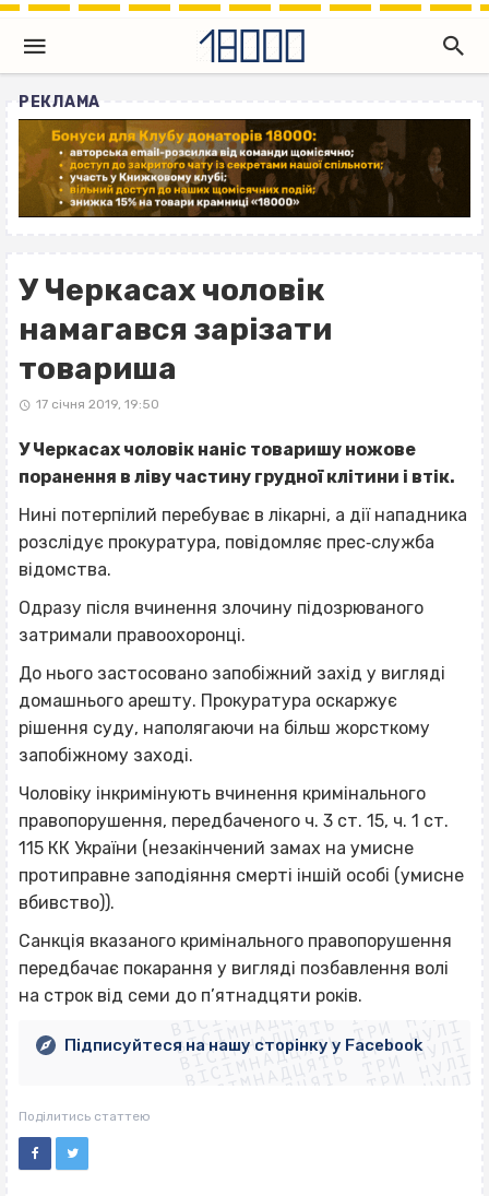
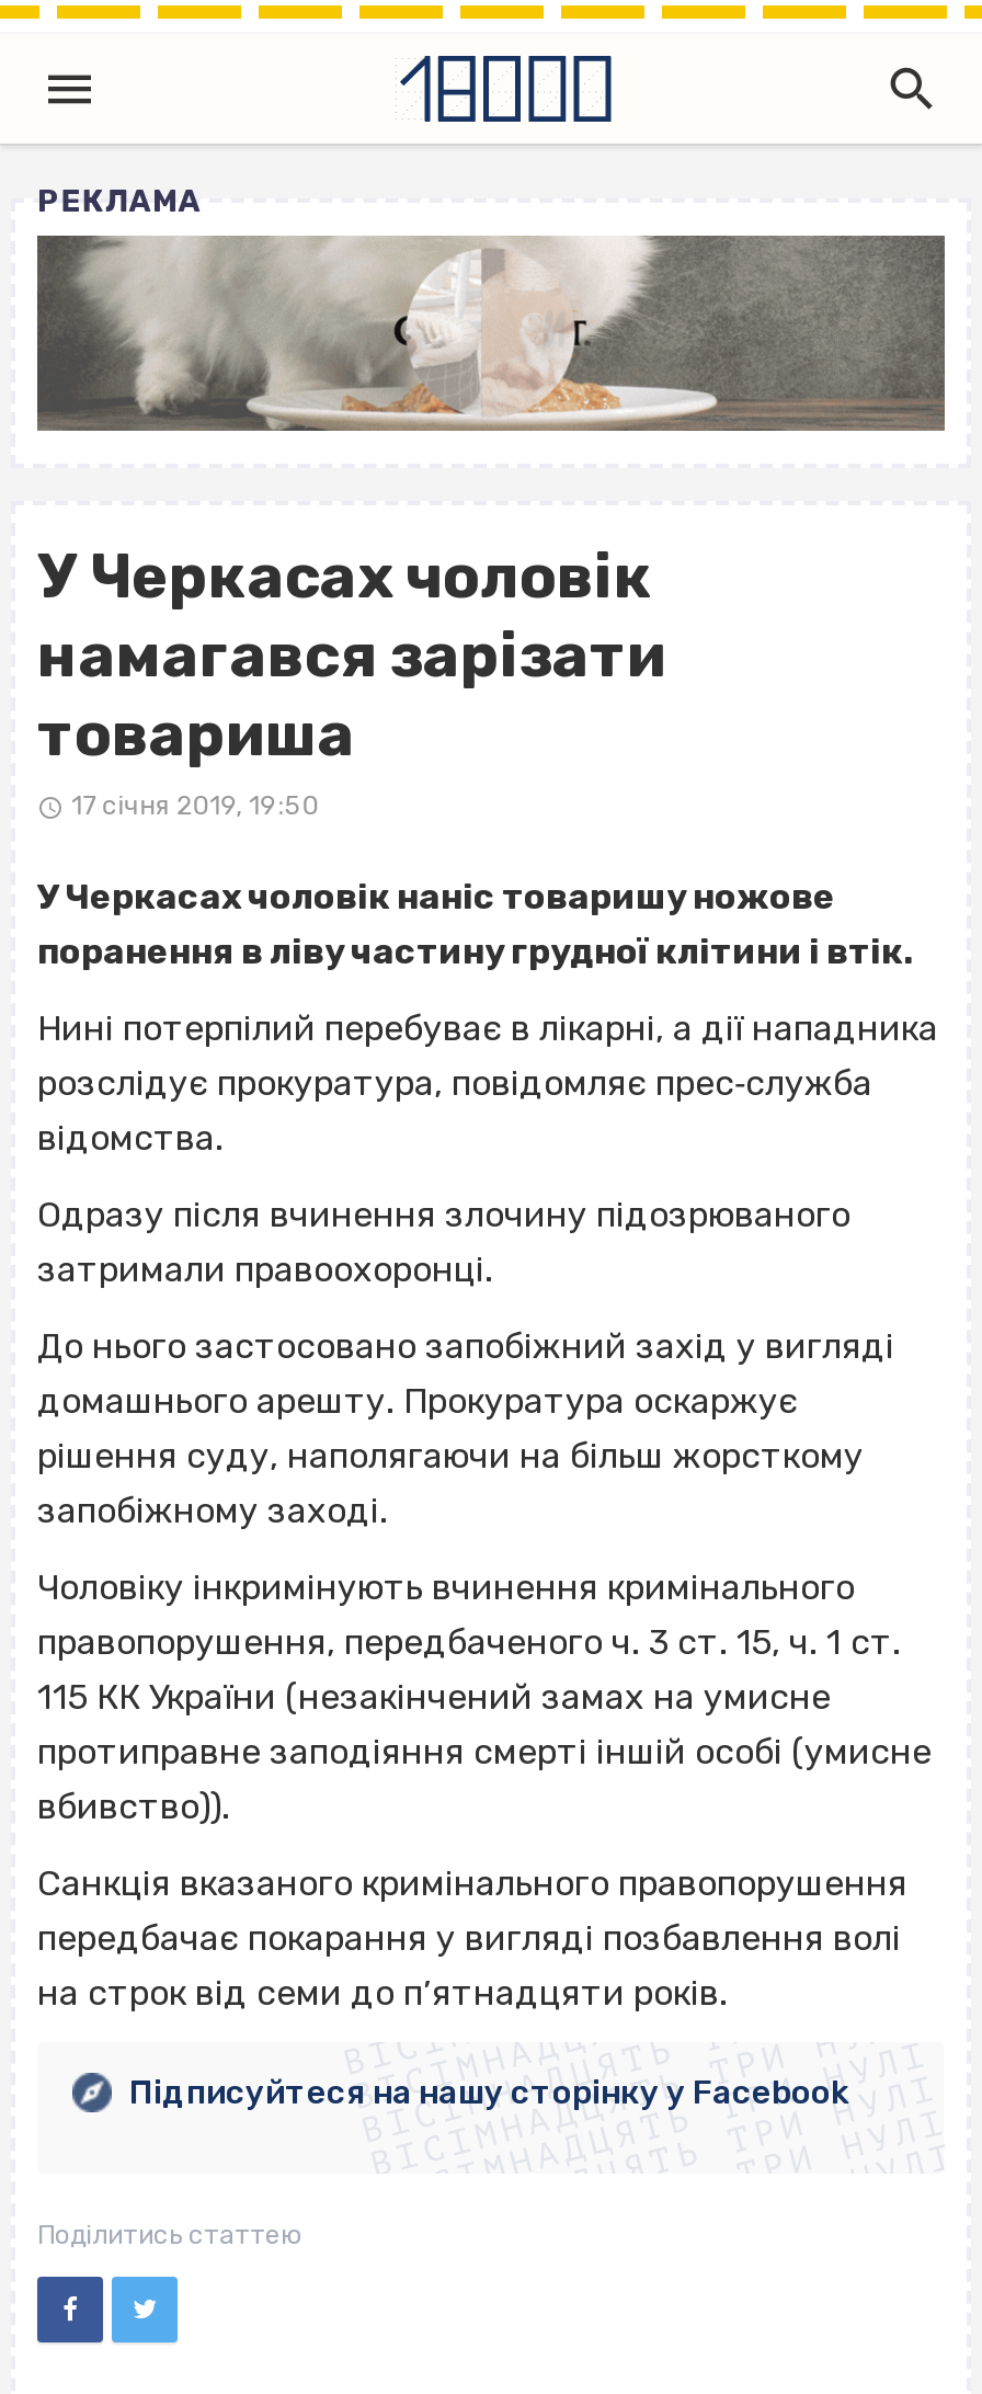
- [image]
+ [image]
